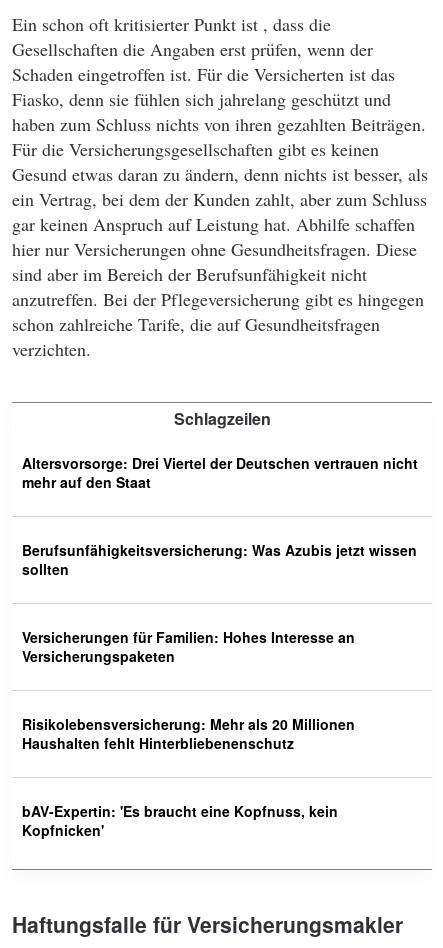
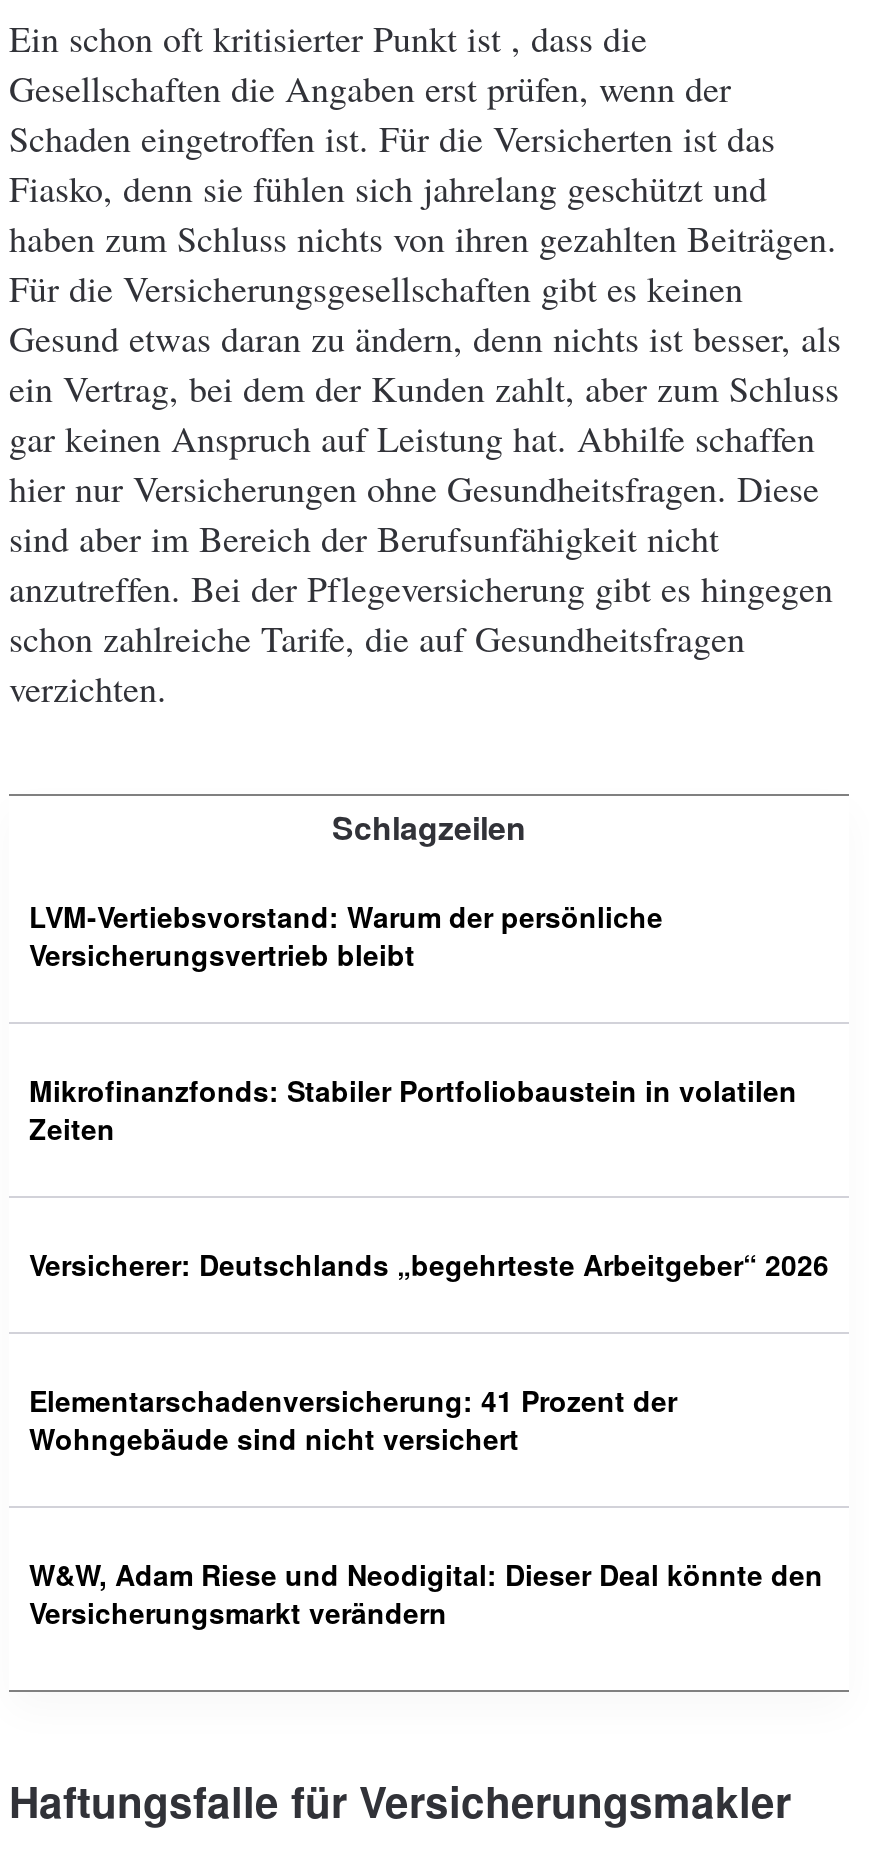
- Altersvorsorge: Drei Viertel der Deutschen vertrauen nicht
- mehr auf den Staat
+ LVM-Vertiebsvorstand: Warum der persönliche
+ Versicherungsvertrieb bleibt

- Berufsunfähigkeitsversicherung: Was Azubis jetzt wissen
- sollten
+ Mikrofinanzfonds: Stabiler Portfoliobaustein in volatilen
+ Zeiten

- Versicherungen für Familien: Hohes Interesse an
- Versicherungspaketen
+ Versicherer: Deutschlands „begehrteste Arbeitgeber“ 2026

- Risikolebensversicherung: Mehr als 20 Millionen
- Haushalten fehlt Hinterbliebenenschutz
+ Elementarschadenversicherung: 41 Prozent der
+ Wohngebäude sind nicht versichert

- bAV-Expertin: 'Es braucht eine Kopfnuss, kein
- Kopfnicken'
+ W&W, Adam Riese und Neodigital: Dieser Deal könnte den
+ Versicherungsmarkt verändern
